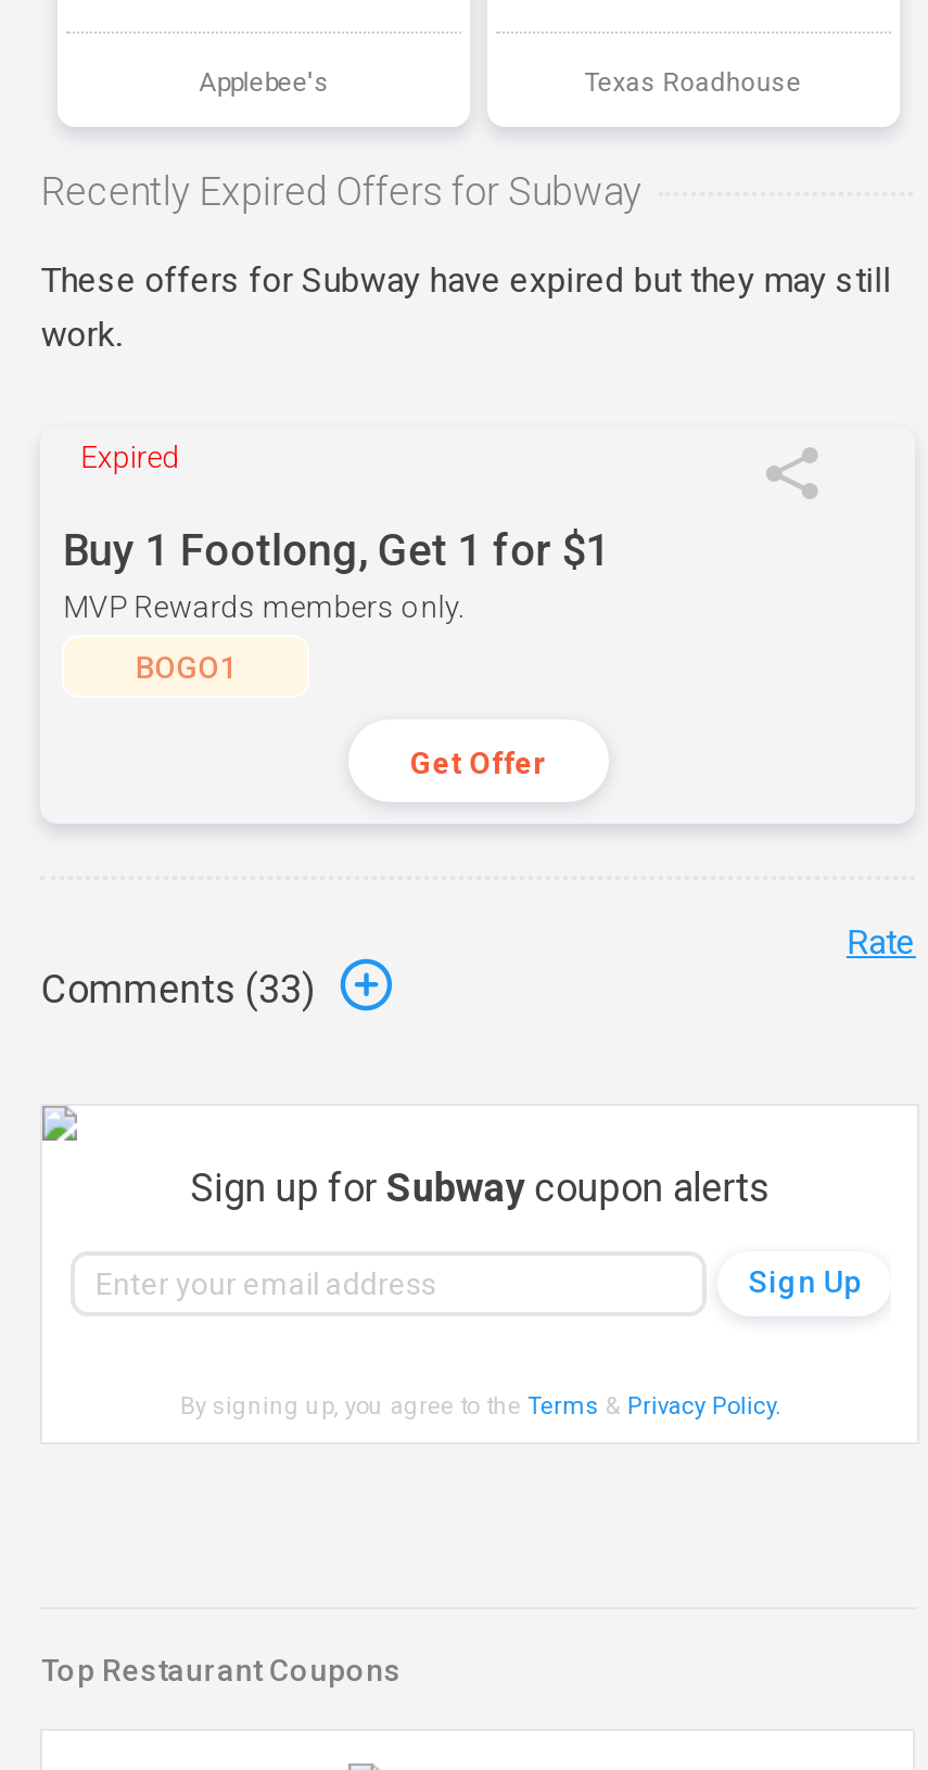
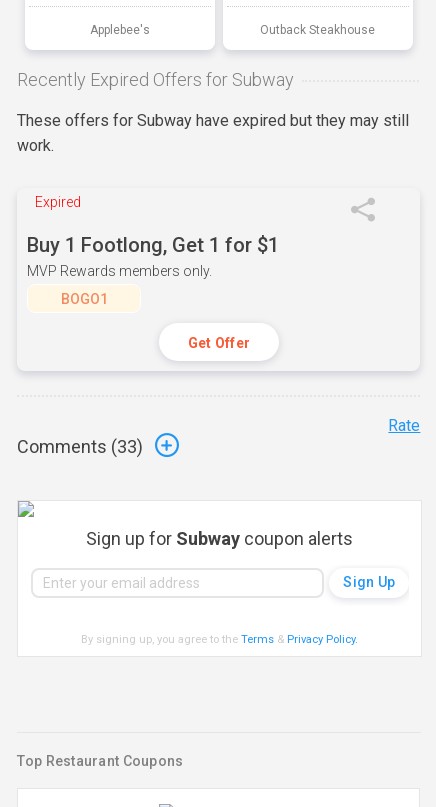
- Texas Roadhouse
+ Outback Steakhouse
